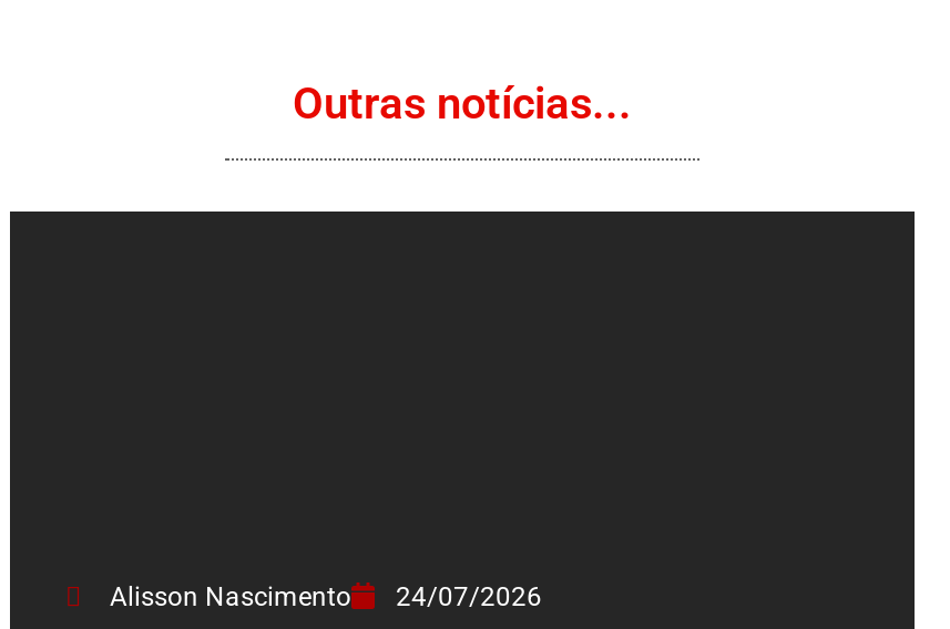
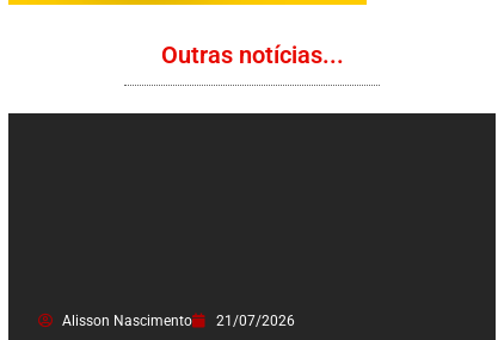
- Alisson Nascimento 24/07/2026
+ Alisson Nascimento 21/07/2026
